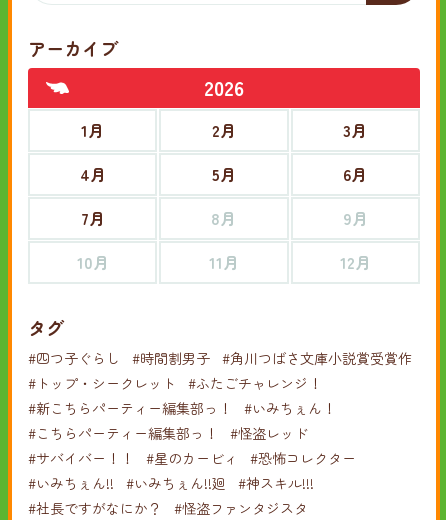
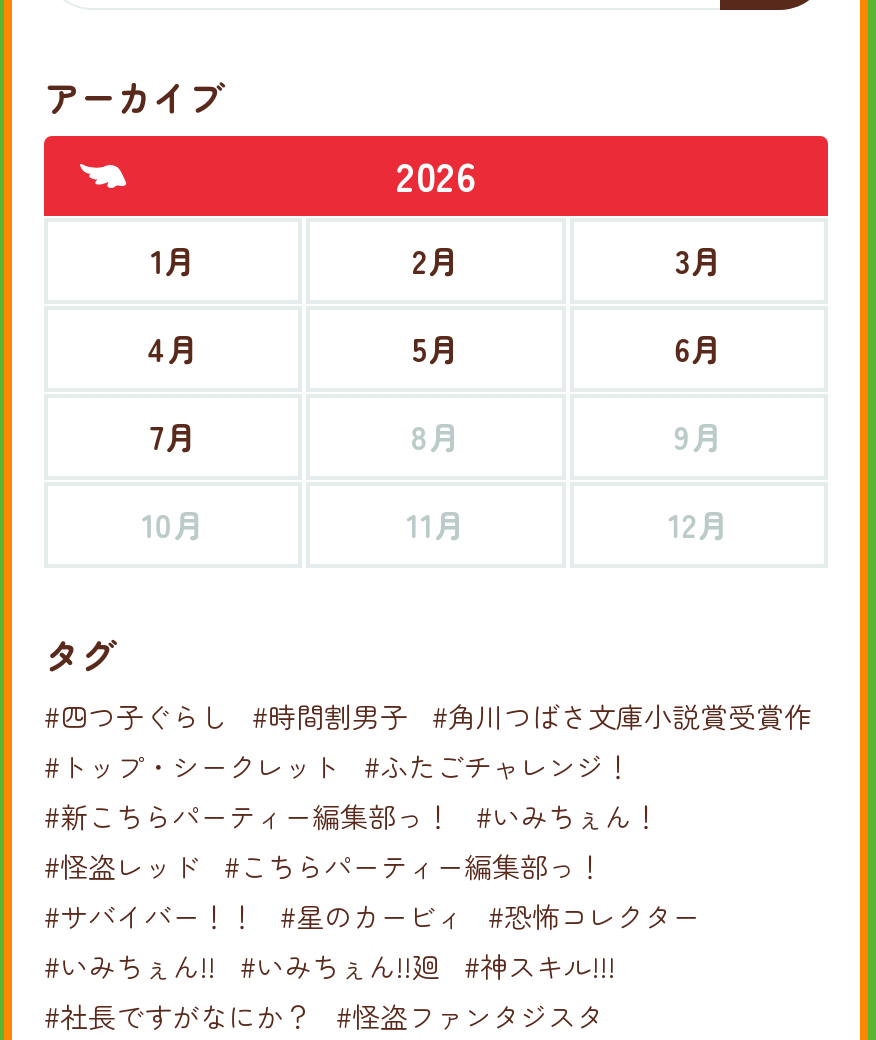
- #こちらパーティー編集部っ！ #怪盗レッド
+ #怪盗レッド #こちらパーティー編集部っ！
